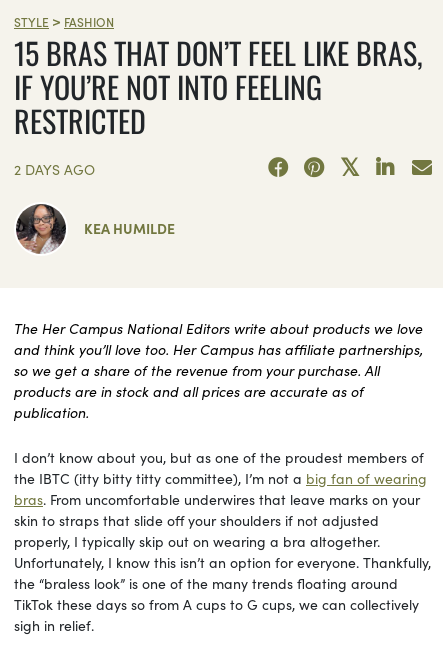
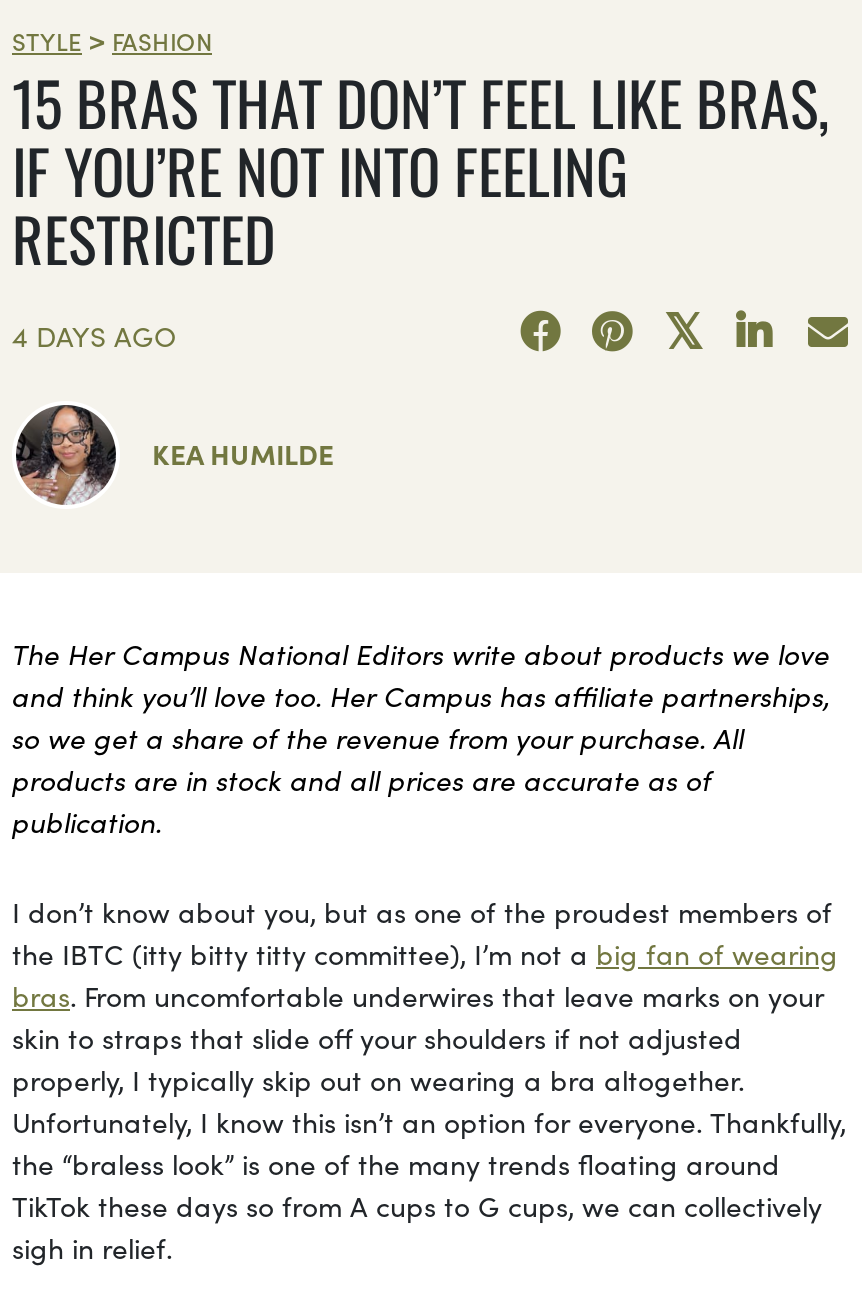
- 2 DAYS AGO
+ 4 DAYS AGO
